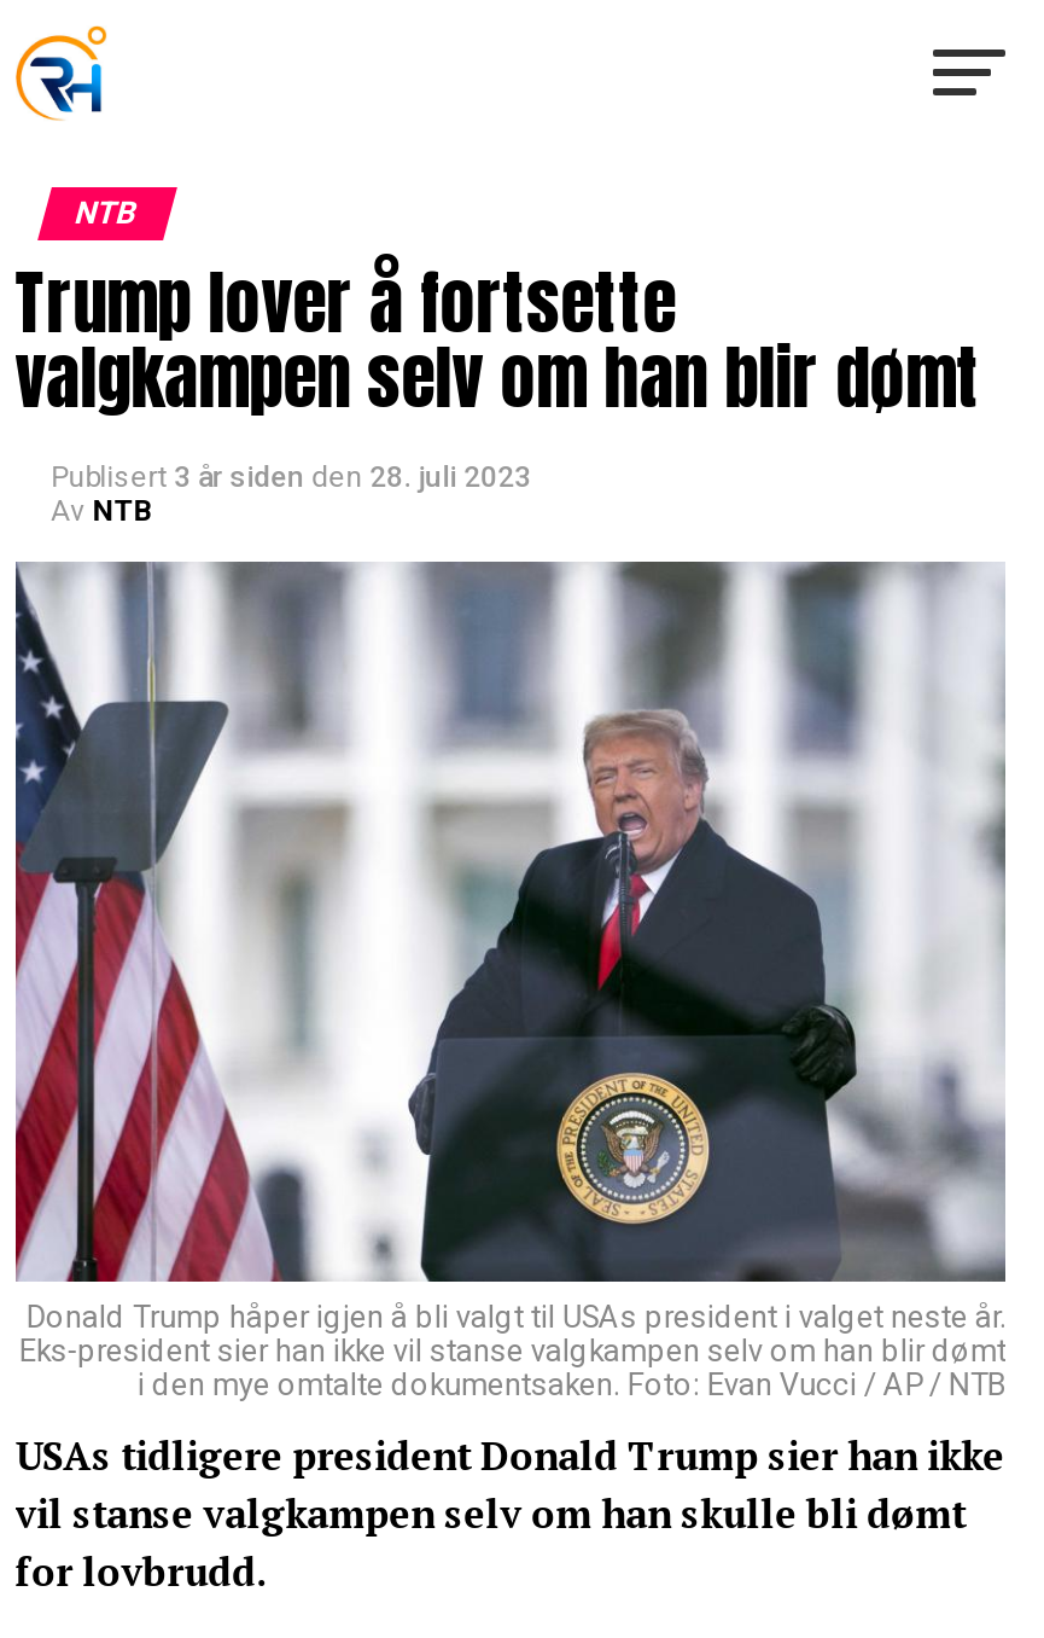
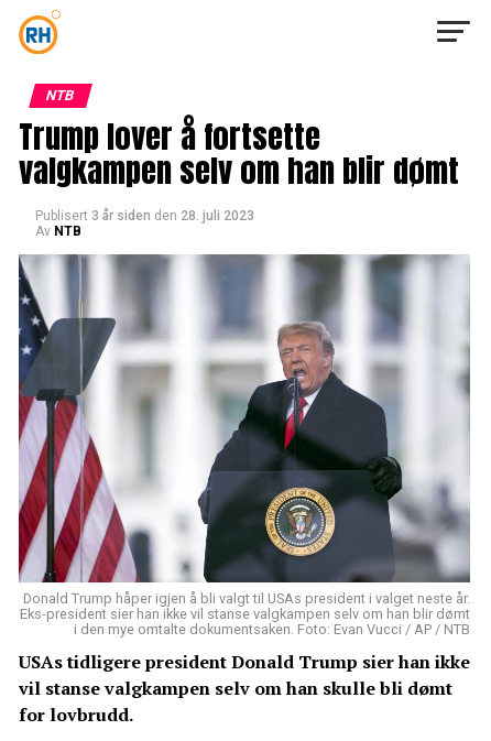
- [image]
+ [image]
